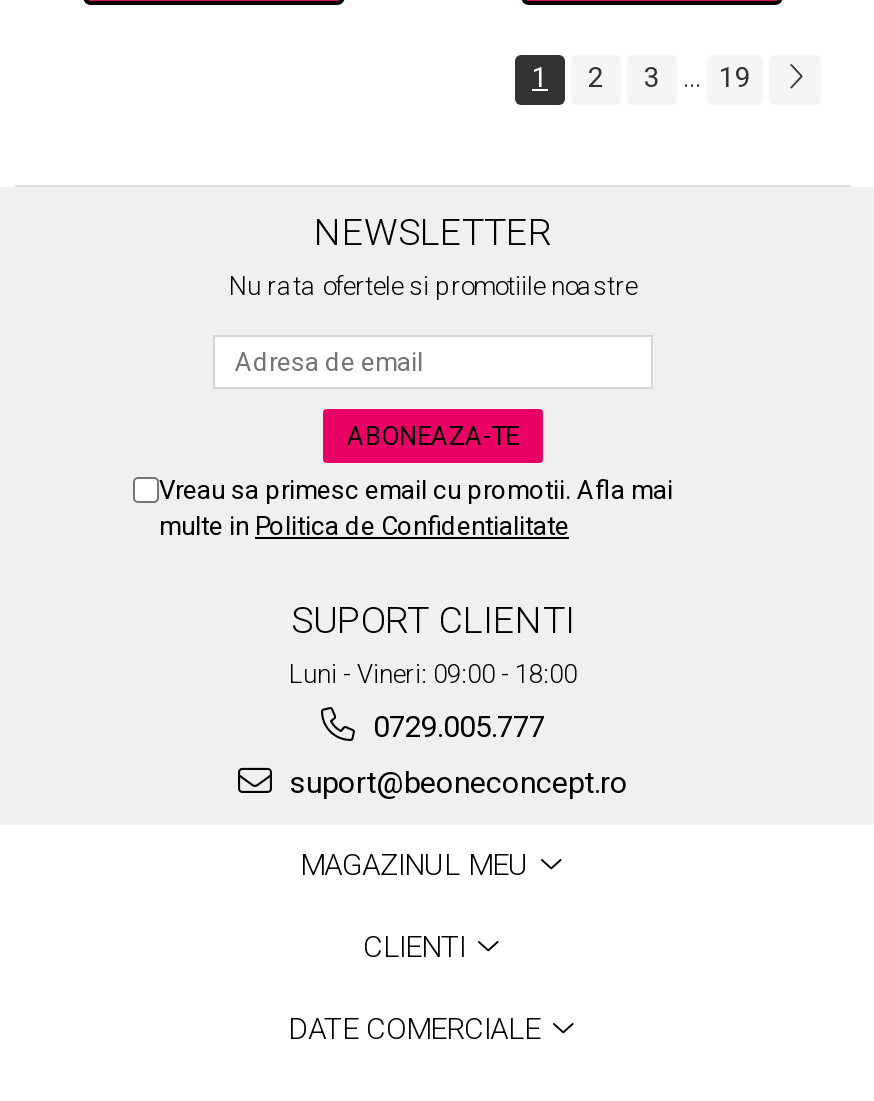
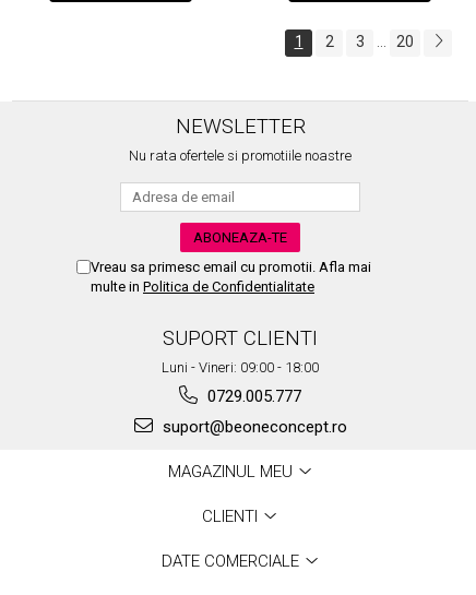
- 19
+ 20
